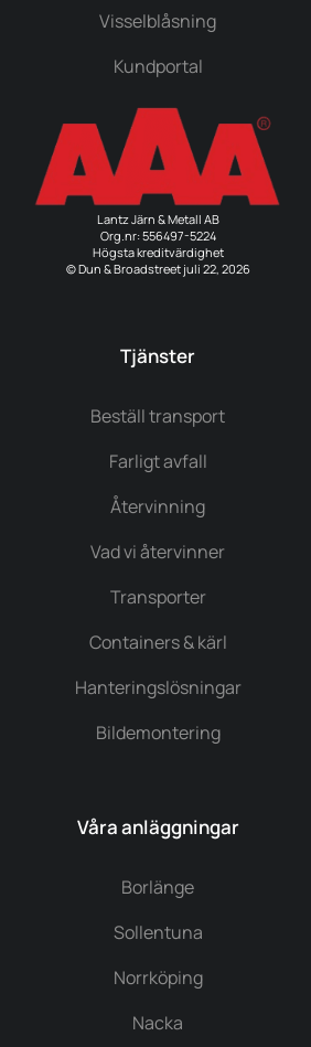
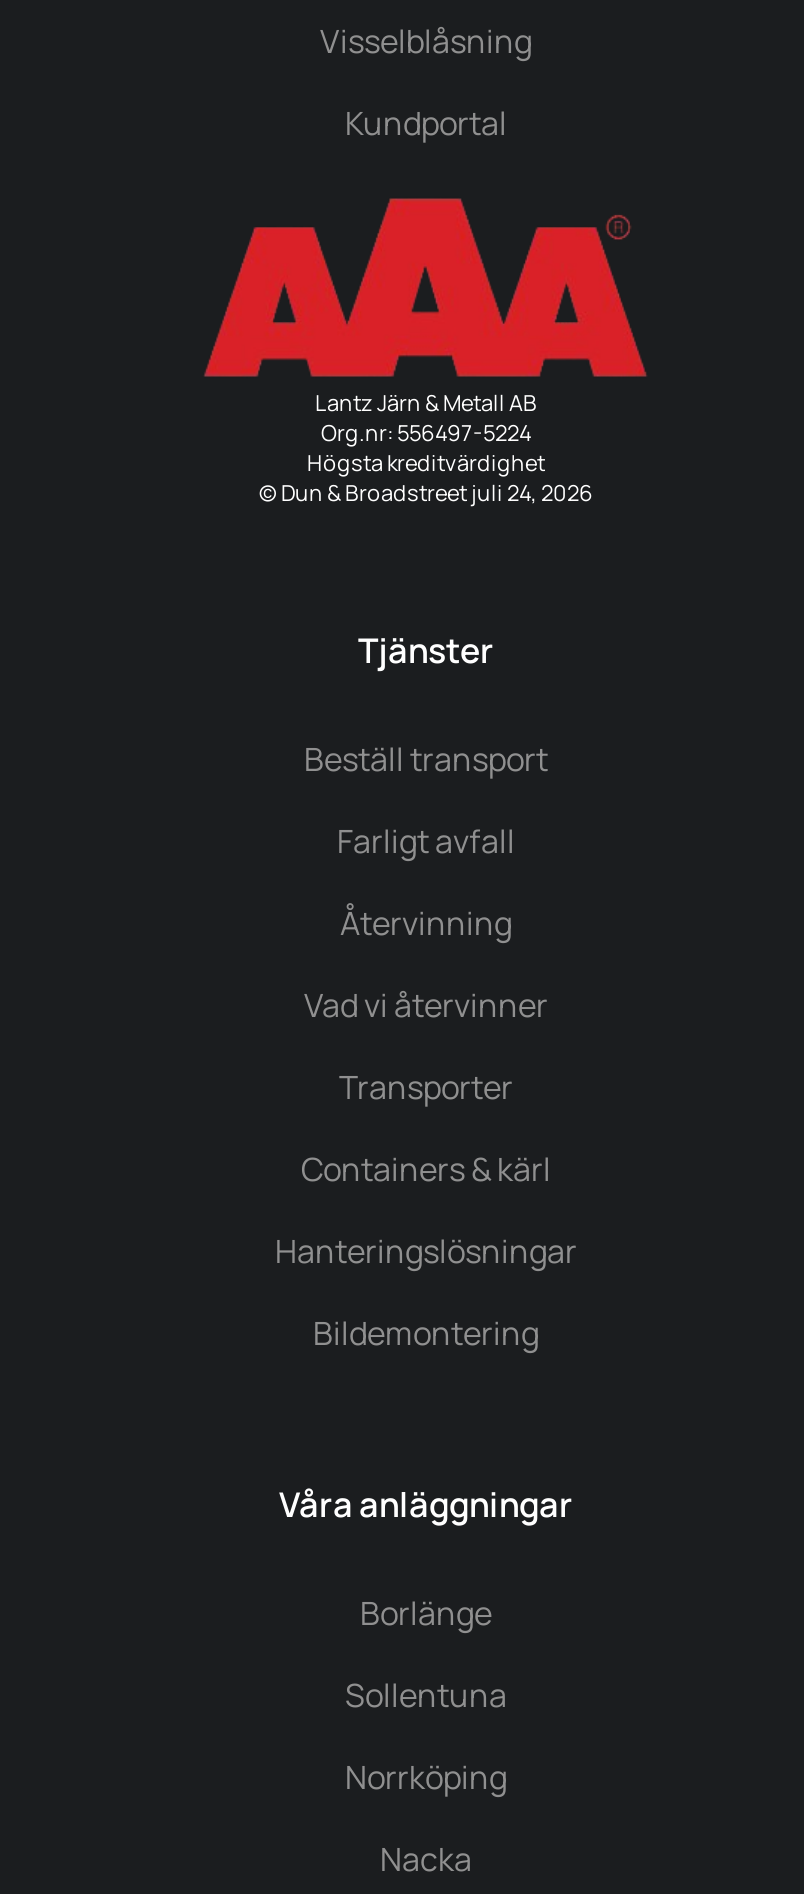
- © Dun & Broadstreet juli 22, 2026
+ © Dun & Broadstreet juli 24, 2026
